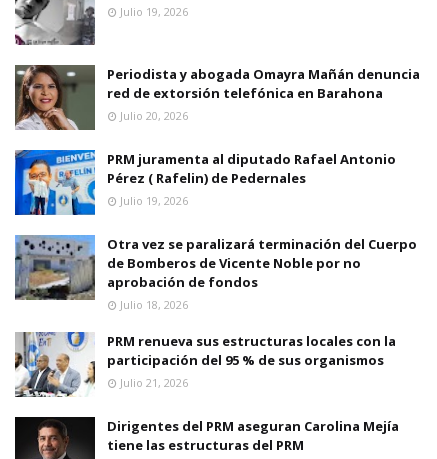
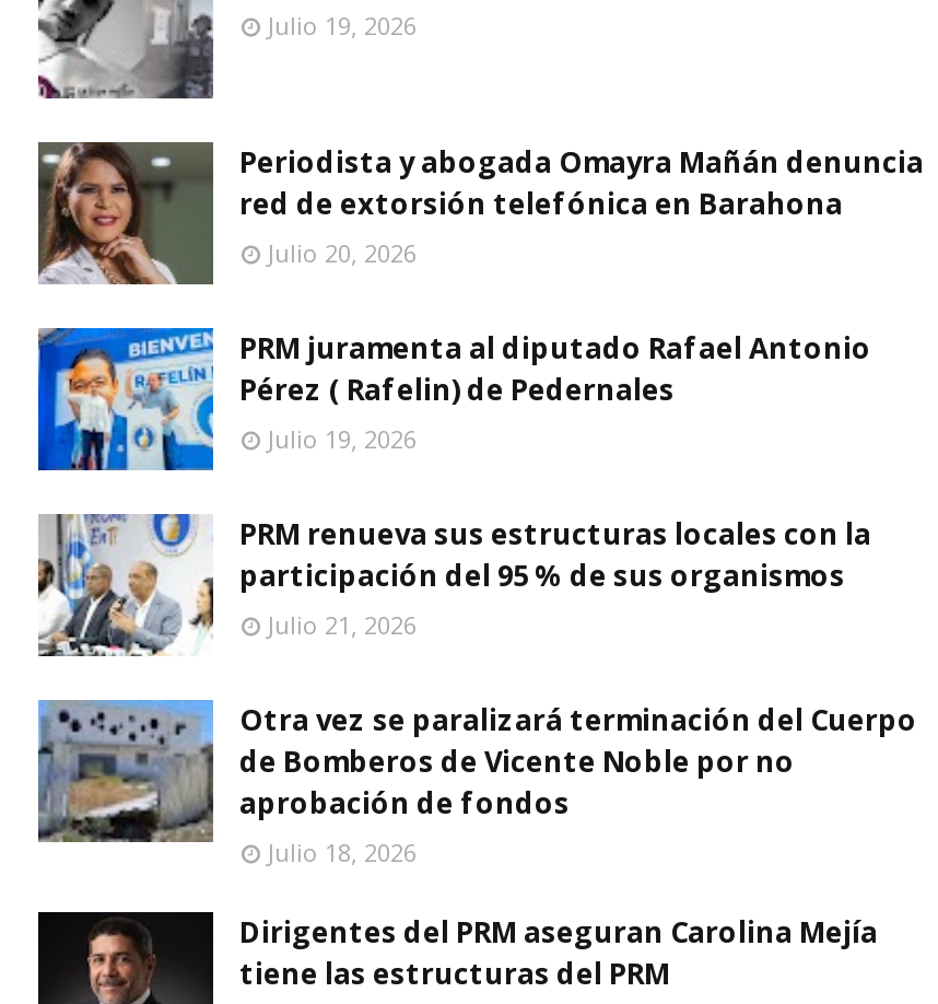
moved down: [image] | Otra vez se paralizará terminación del Cuerpo | de Bomberos de Vicente Noble por no | aprobación de fondos | Julio 18, 2026

moved up: [image] | PRM renueva sus estructuras locales con la | participación del 95 % de sus organismos | Julio 21, 2026
